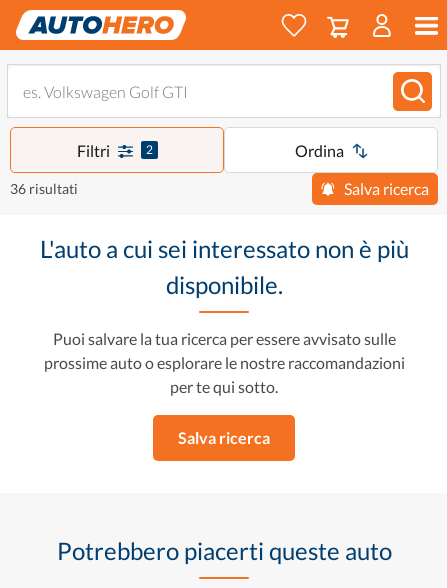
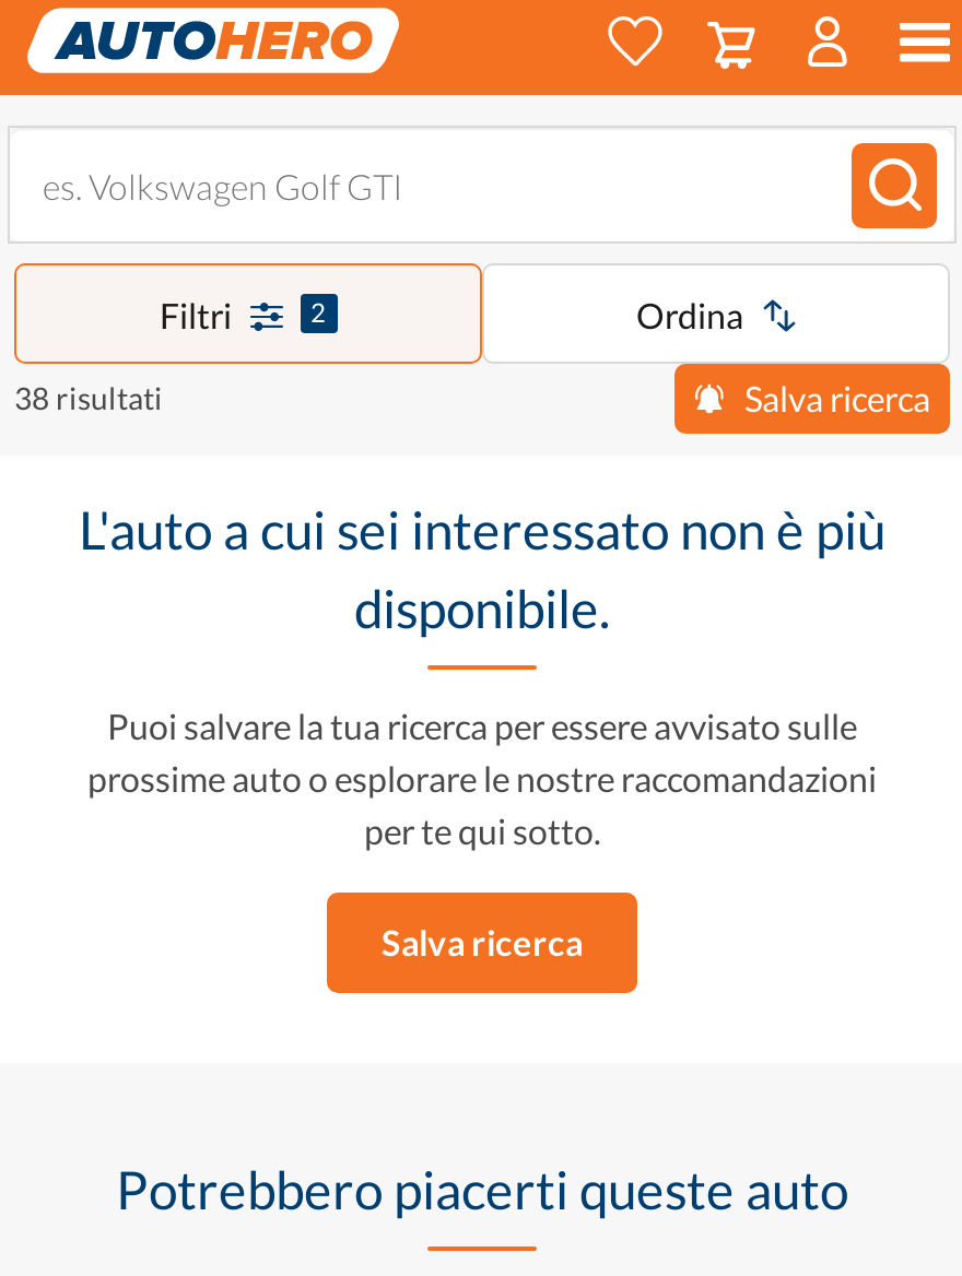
- 36 risultati
+ 38 risultati
